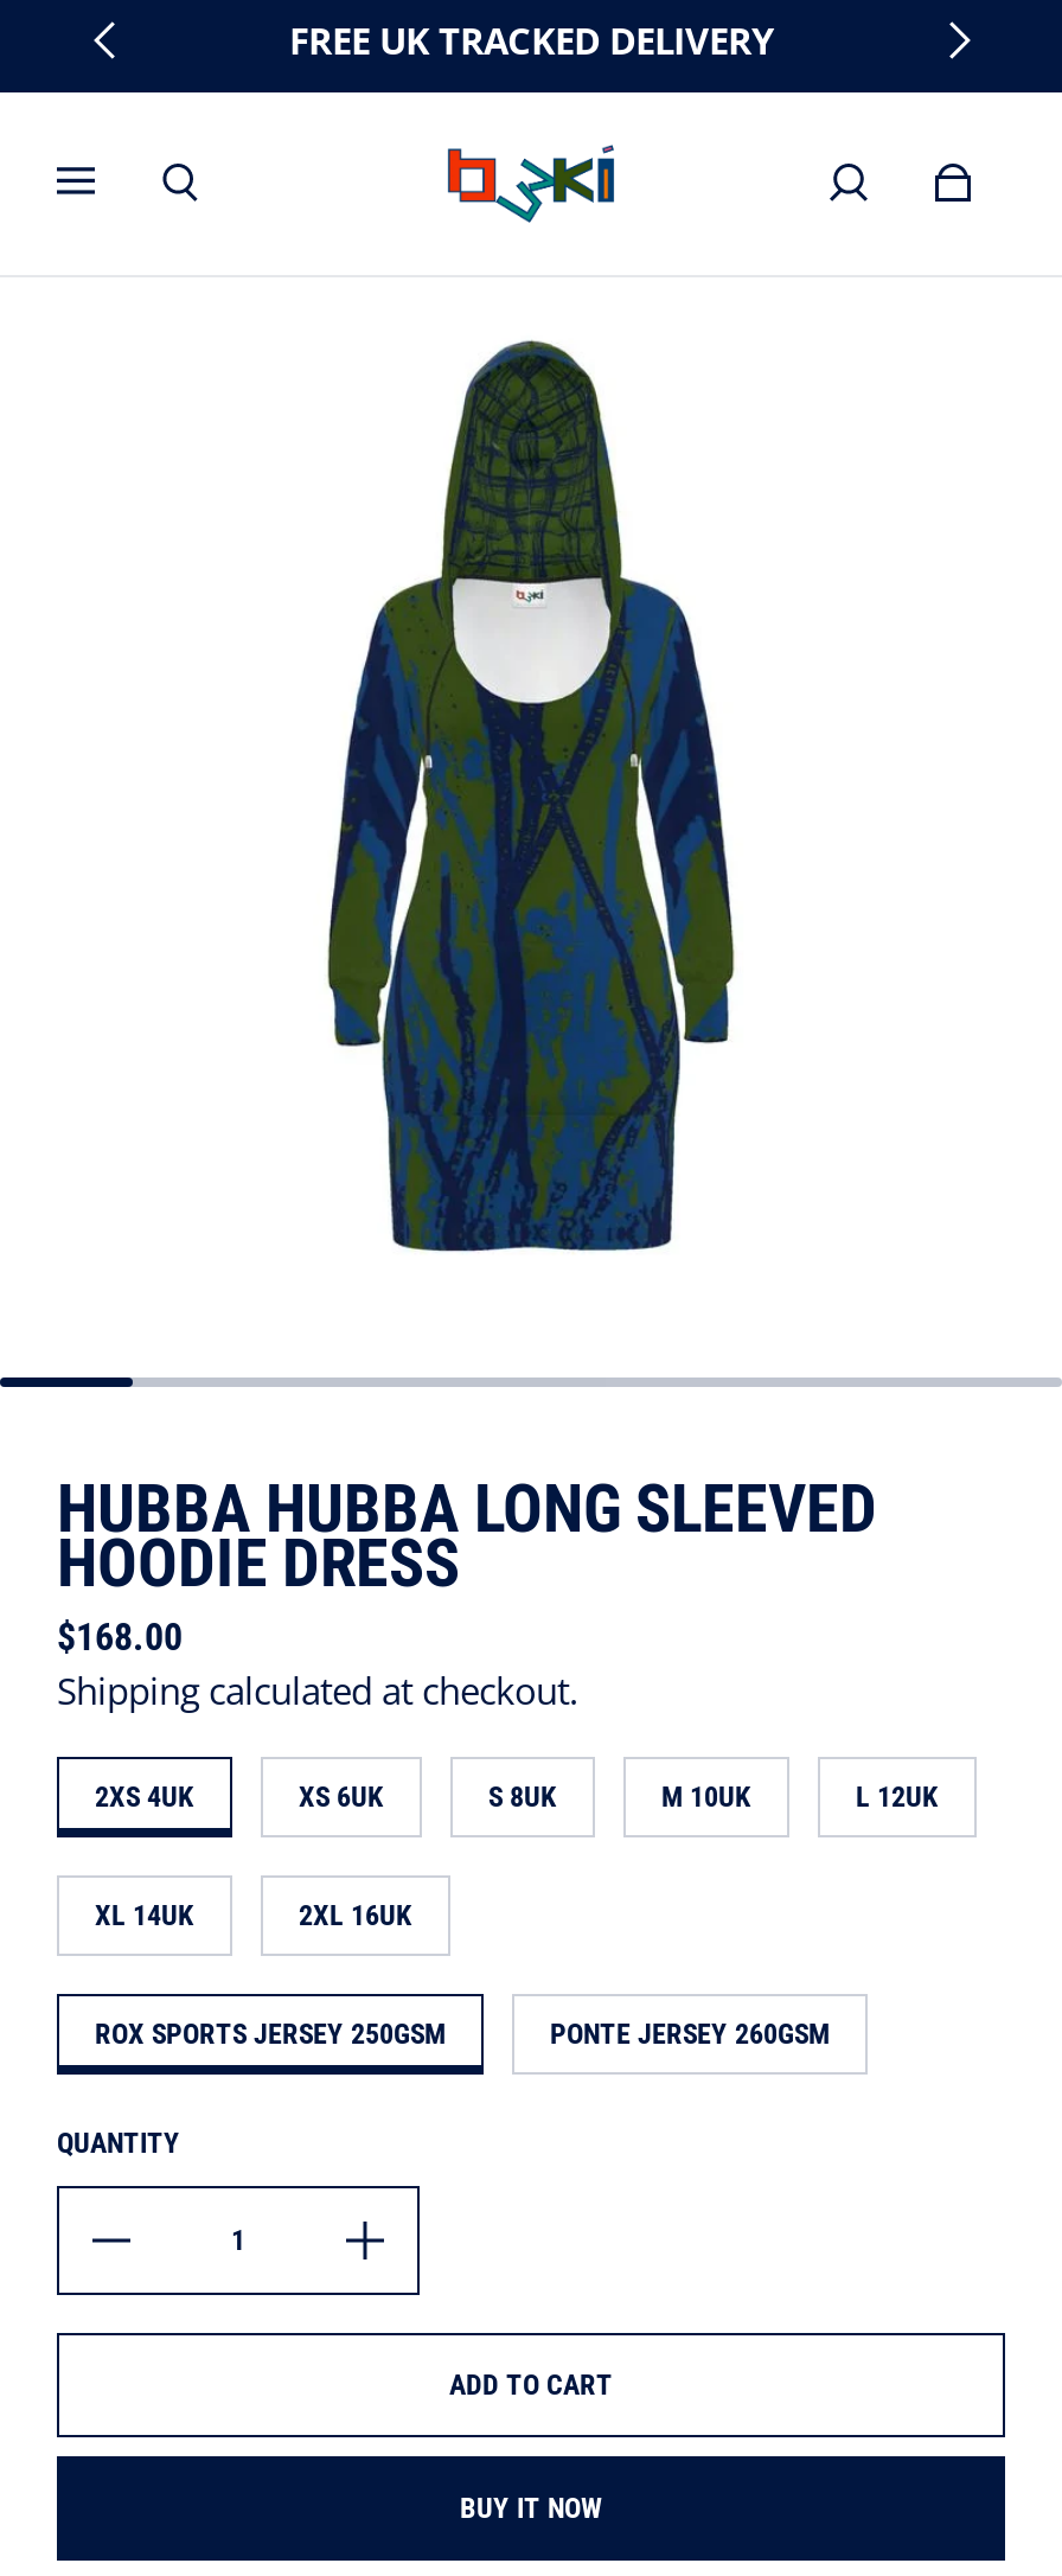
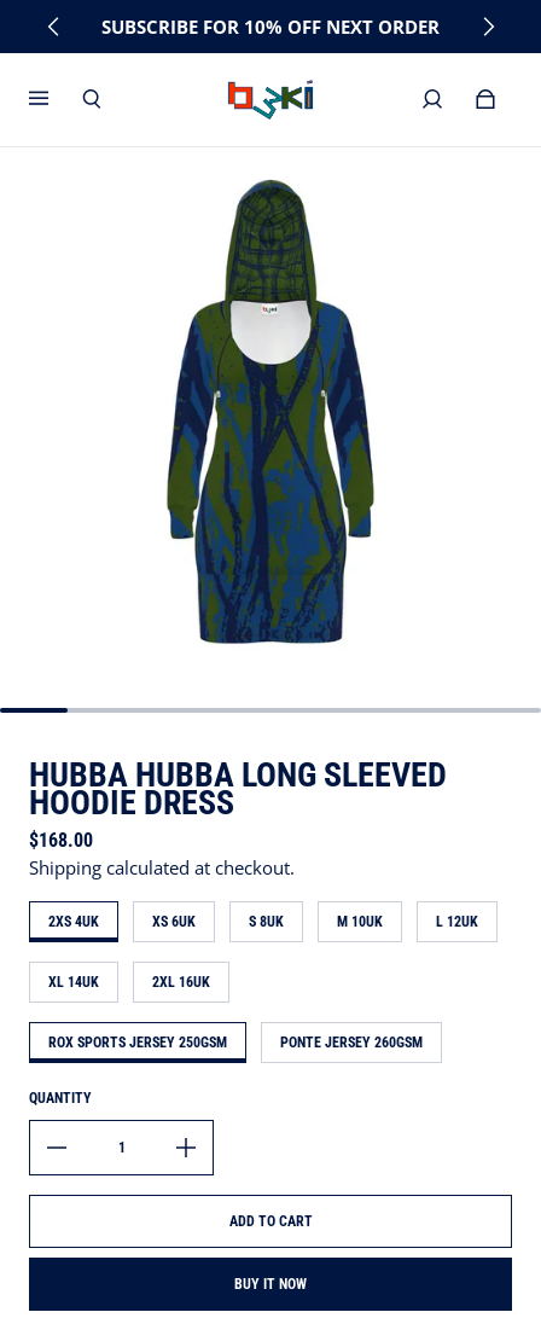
- FREE UK TRACKED DELIVERY
+ SUBSCRIBE FOR 10% OFF NEXT ORDER
